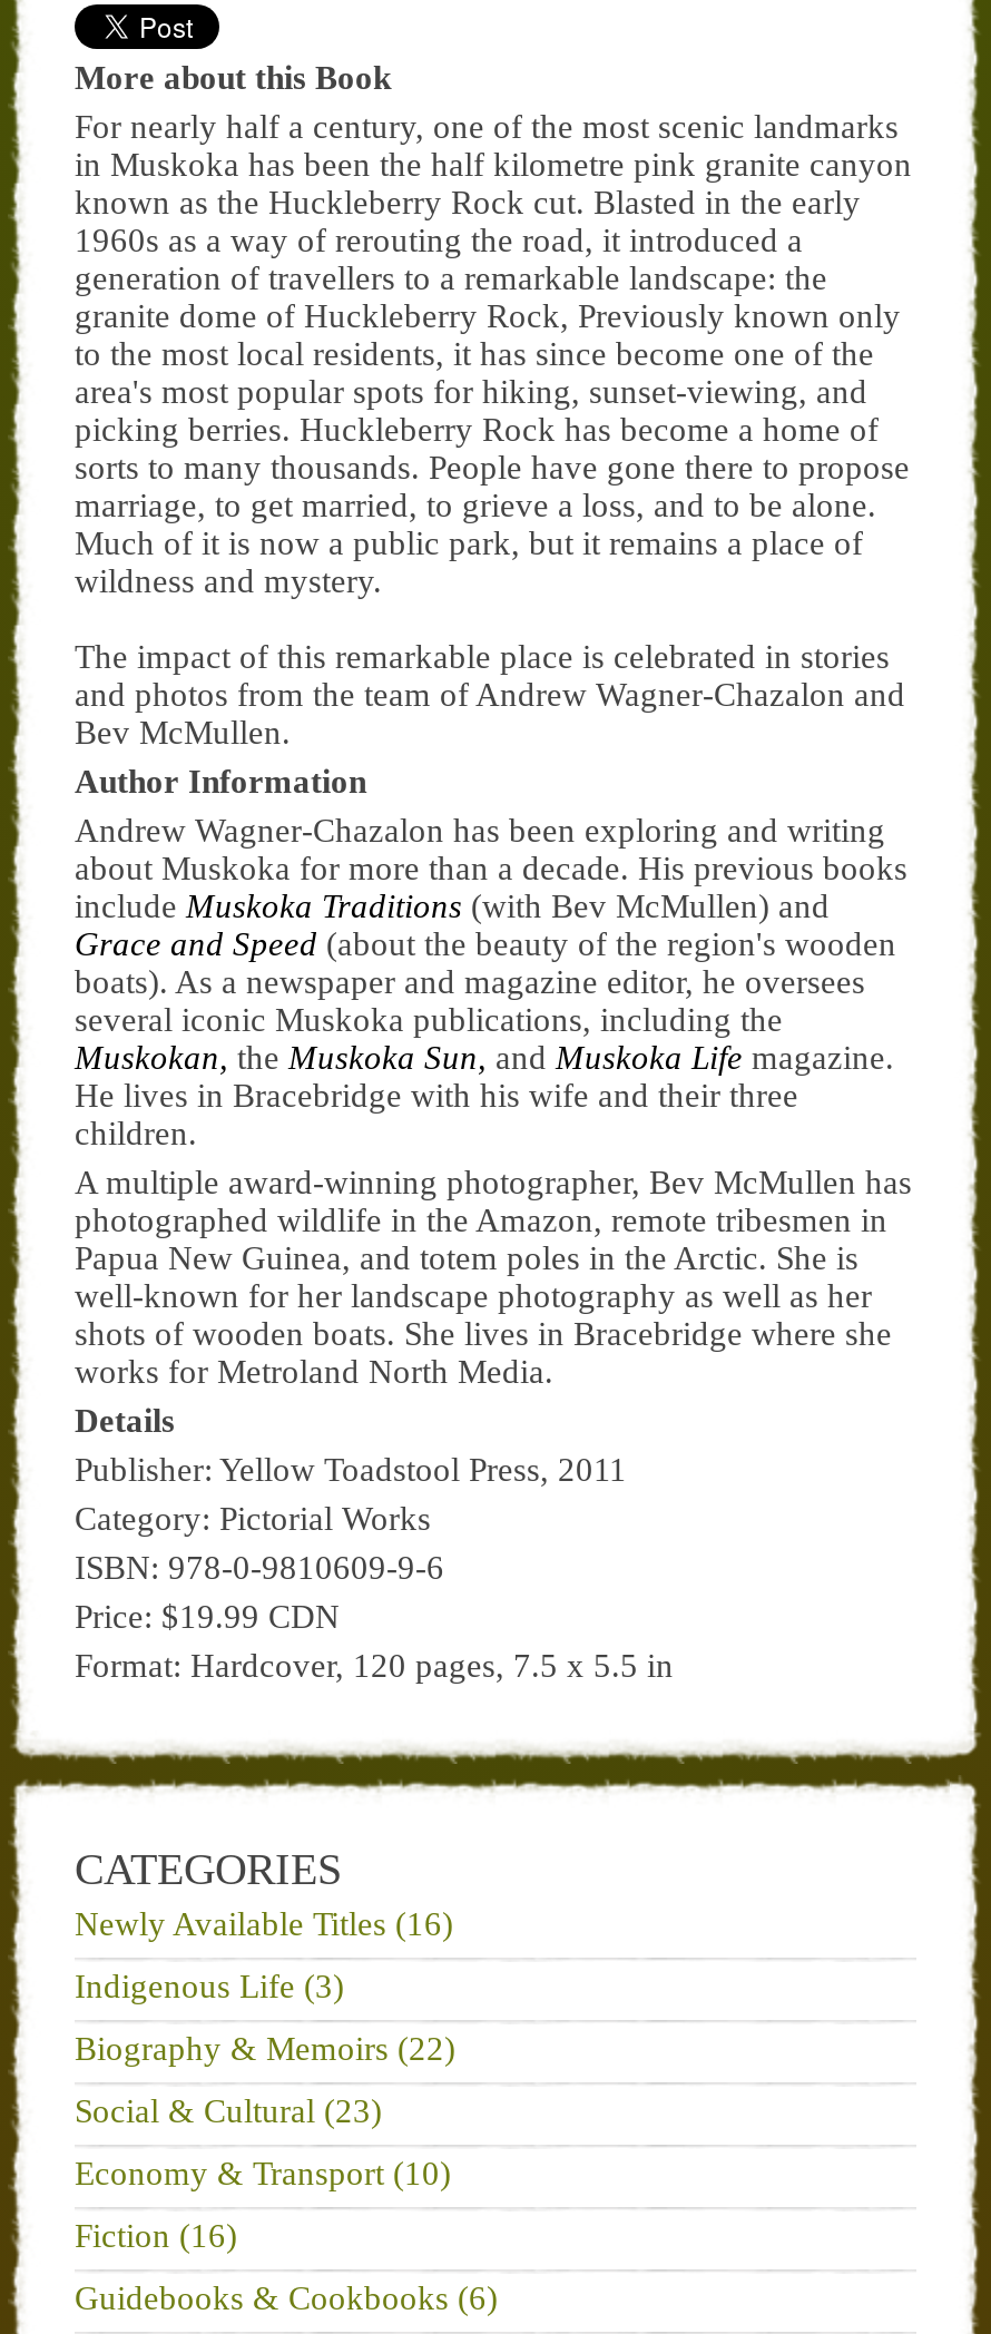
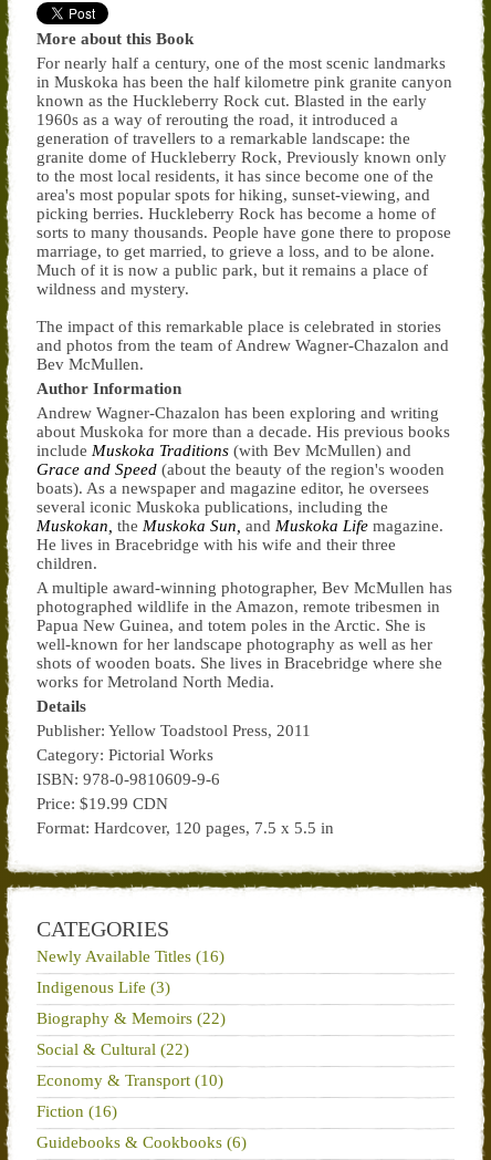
- Social & Cultural (23)
+ Social & Cultural (22)
